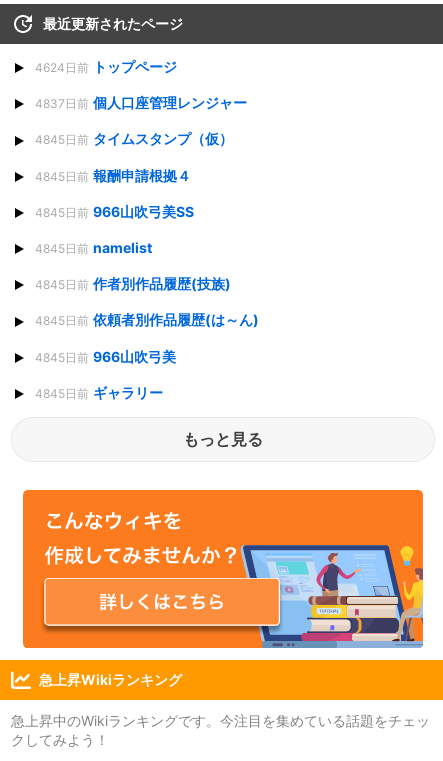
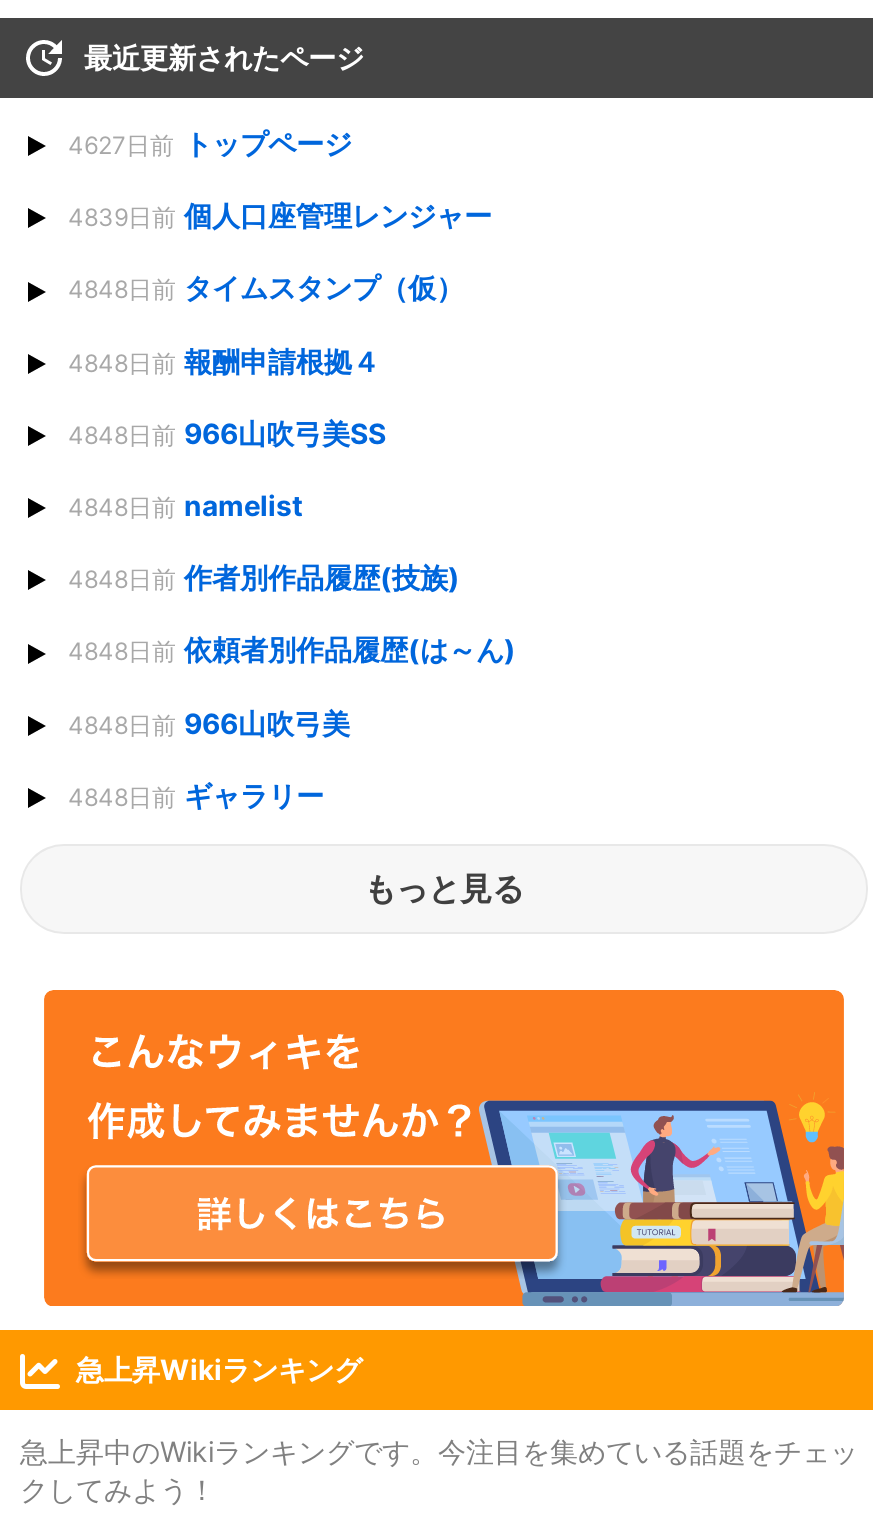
- 4624日前 トップページ
+ 4627日前 トップページ

- 4837日前 個人口座管理レンジャー
+ 4839日前 個人口座管理レンジャー

- 4845日前 タイムスタンプ（仮）
+ 4848日前 タイムスタンプ（仮）

- 4845日前 報酬申請根拠４
+ 4848日前 報酬申請根拠４

- 4845日前 966山吹弓美SS
+ 4848日前 966山吹弓美SS

- 4845日前 namelist
+ 4848日前 namelist

- 4845日前 作者別作品履歴(技族)
+ 4848日前 作者別作品履歴(技族)

- 4845日前 依頼者別作品履歴(は～ん)
+ 4848日前 依頼者別作品履歴(は～ん)

- 4845日前 966山吹弓美
+ 4848日前 966山吹弓美

- 4845日前 ギャラリー
+ 4848日前 ギャラリー
